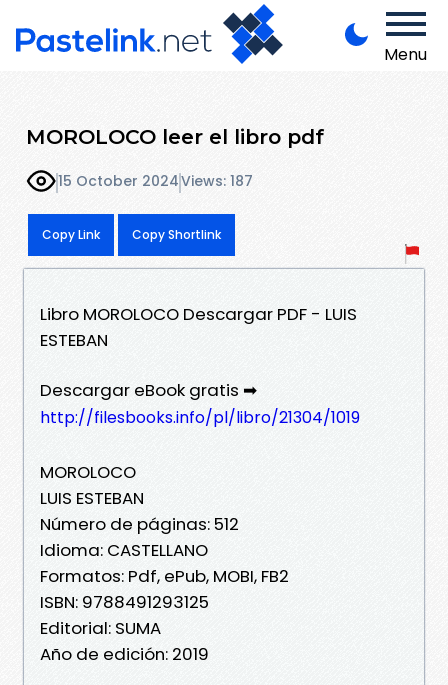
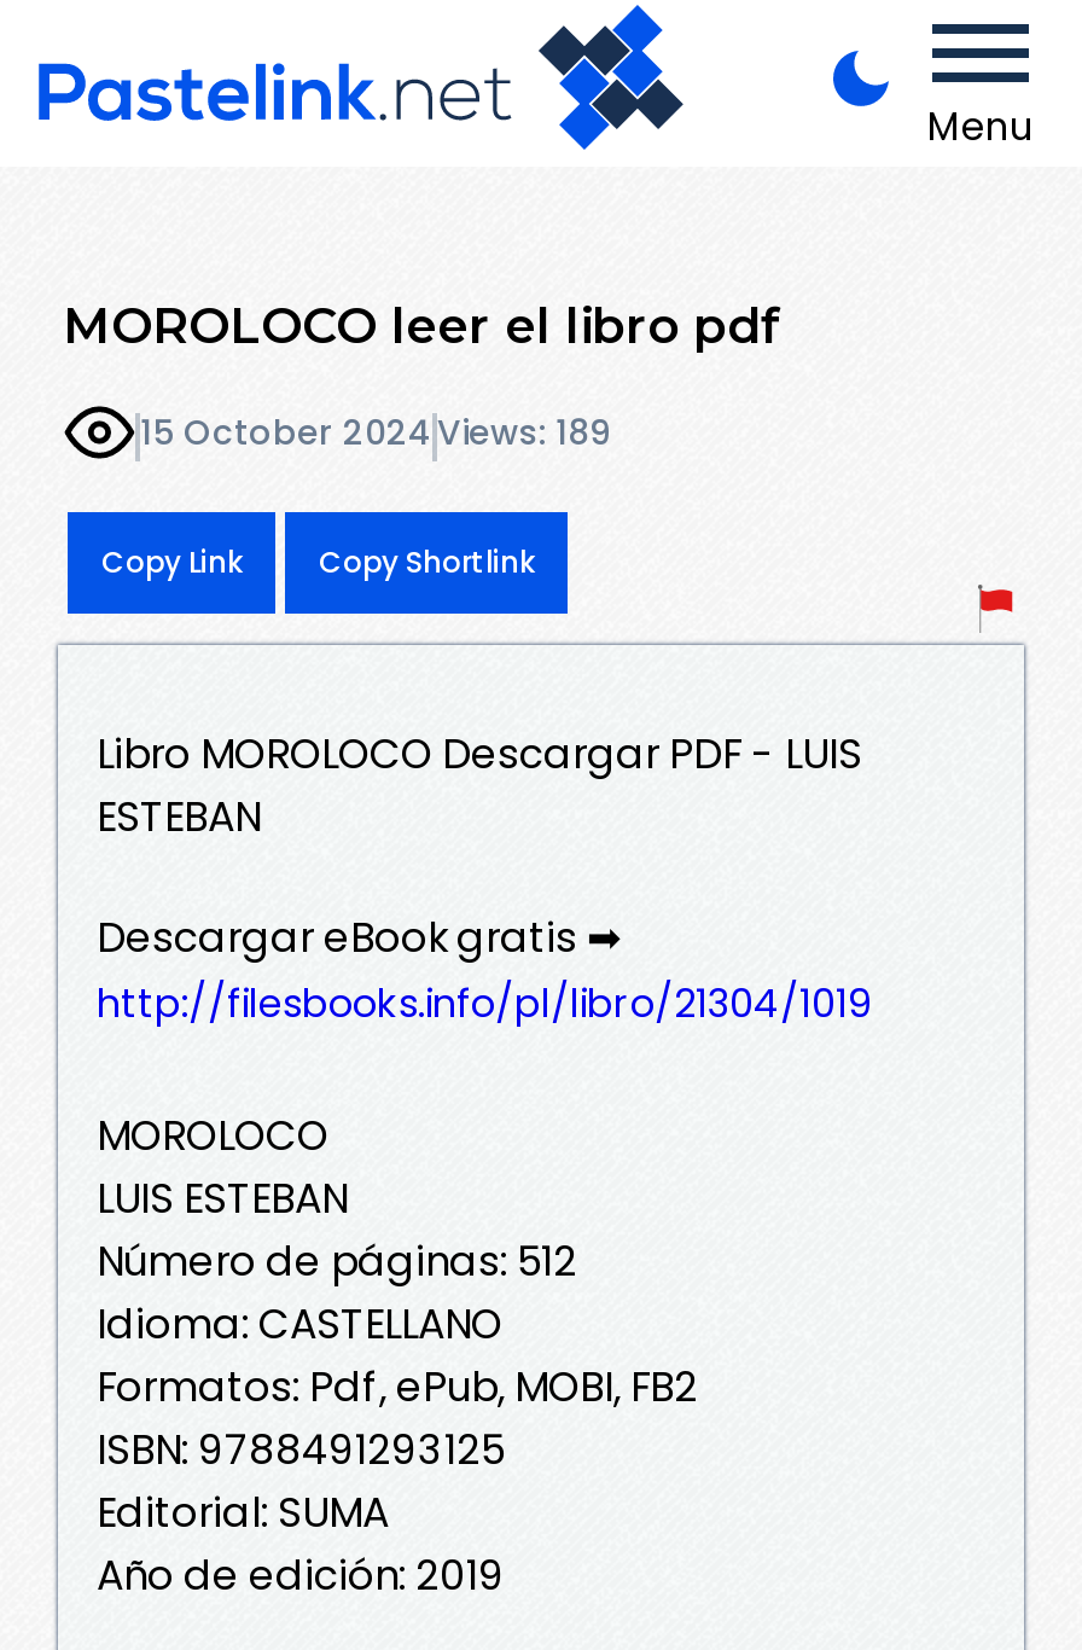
- 15 October 2024 Views: 187
+ 15 October 2024 Views: 189
